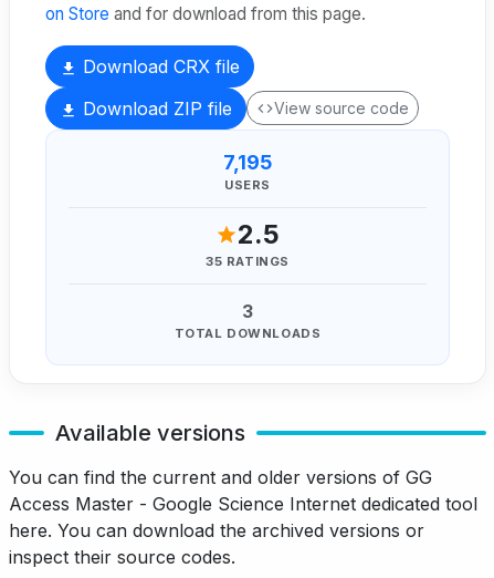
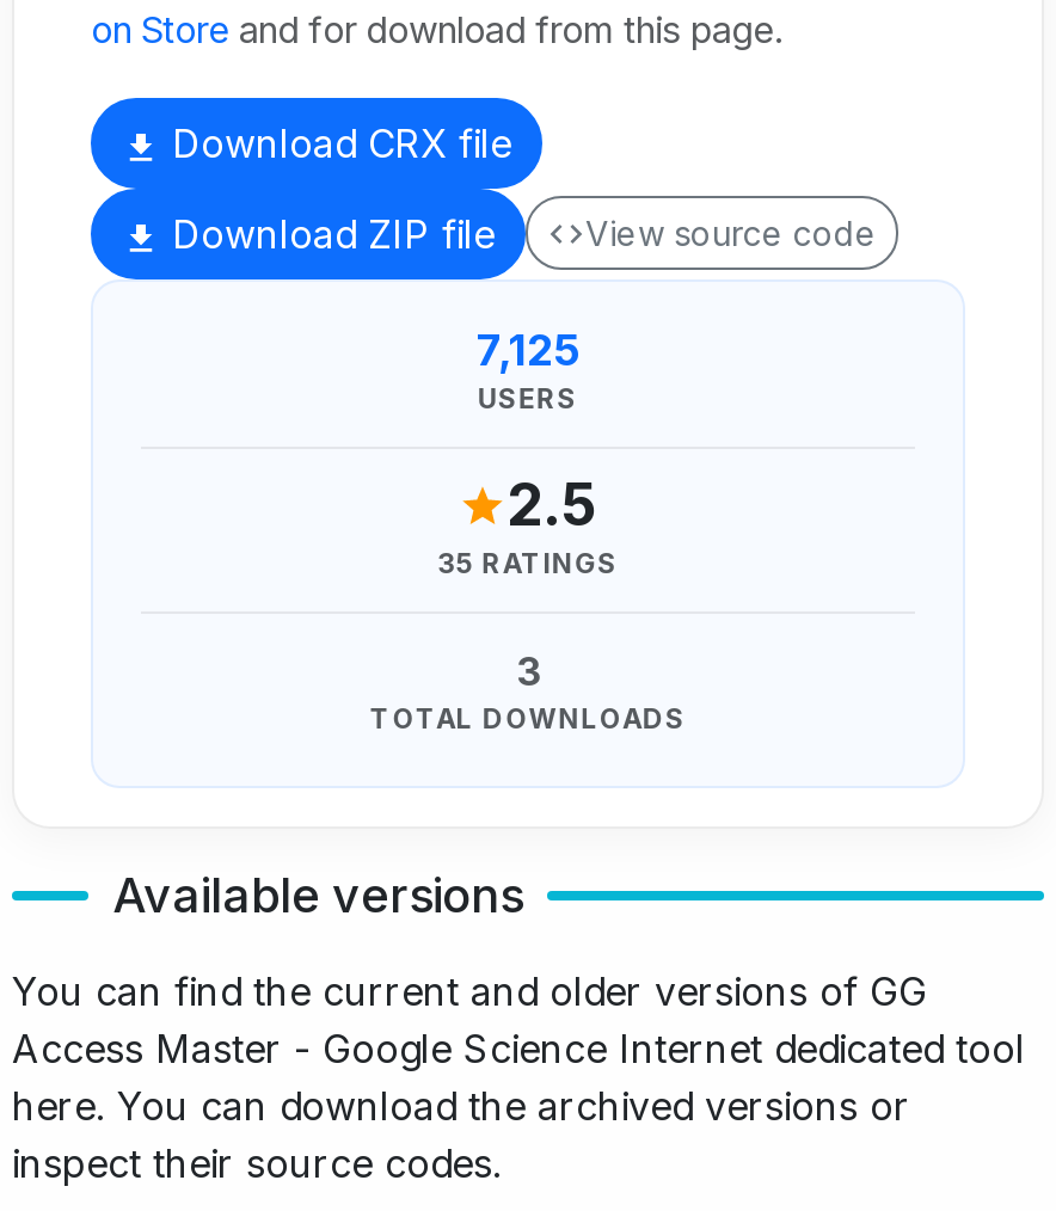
- 7,195
+ 7,125
